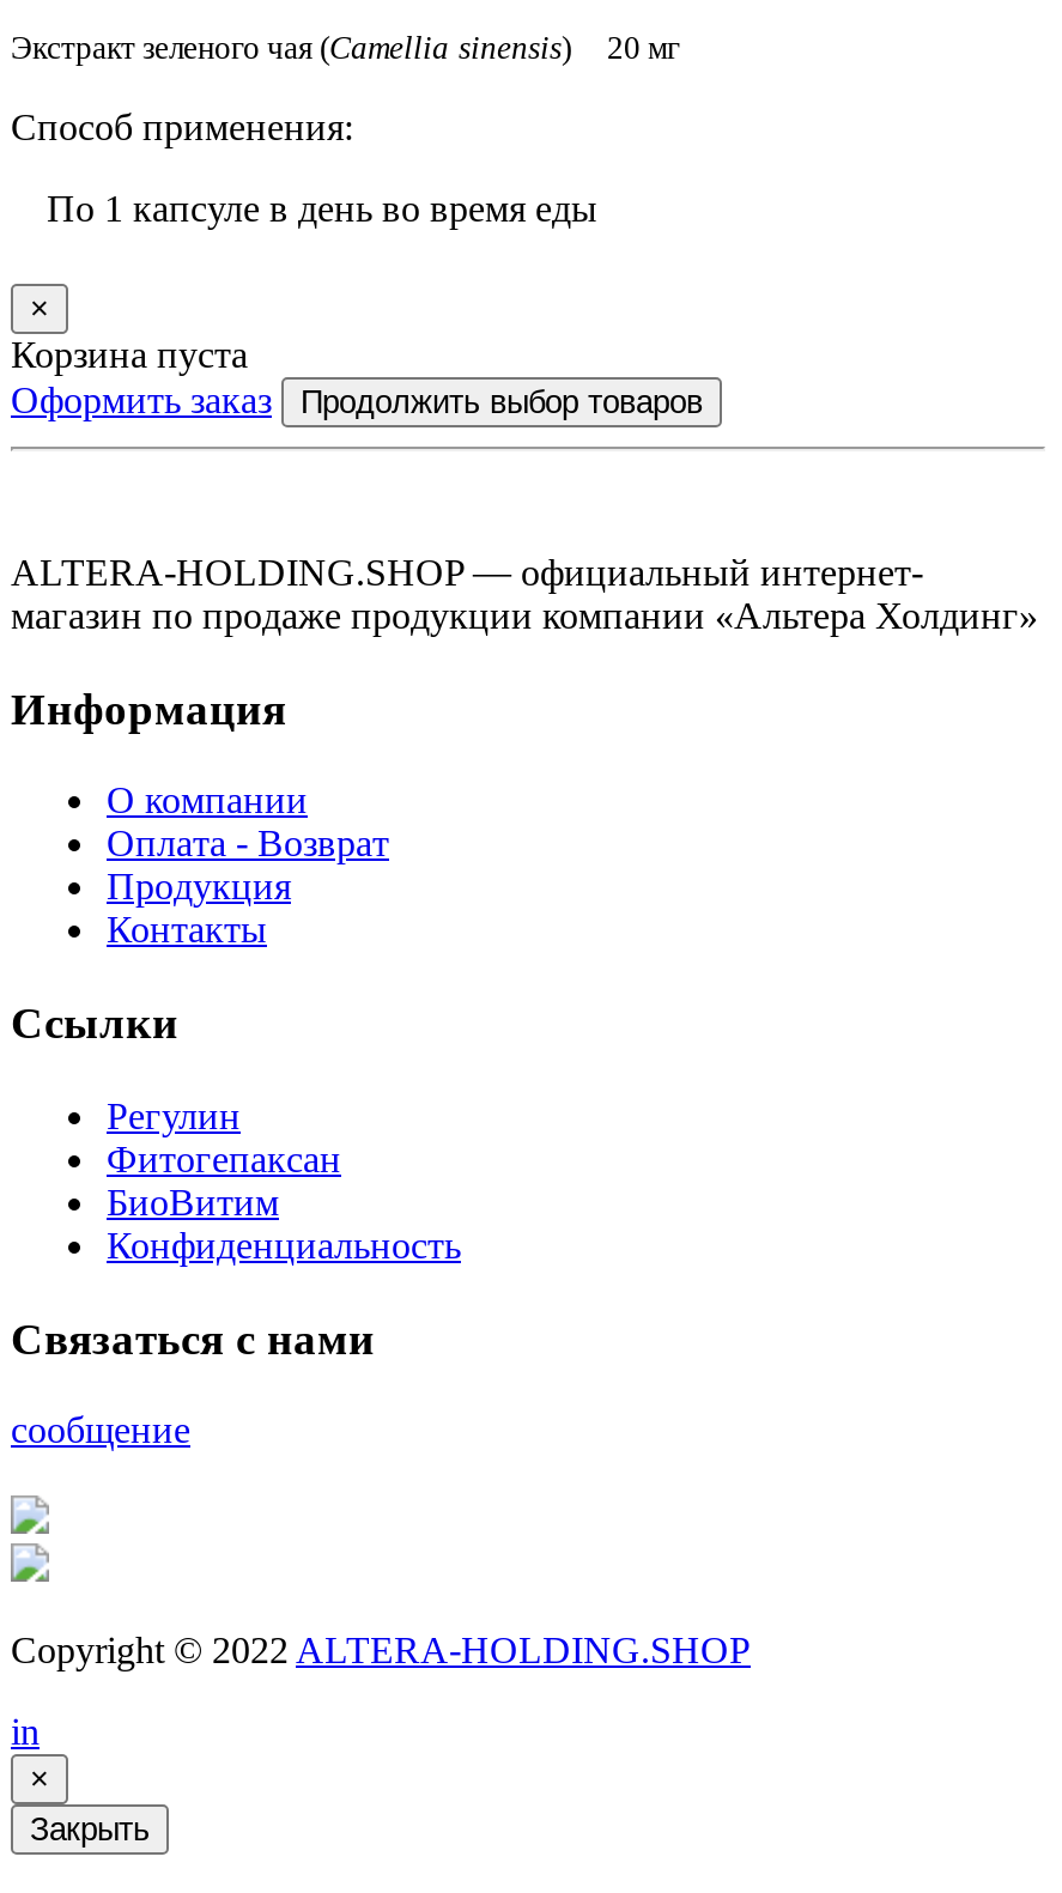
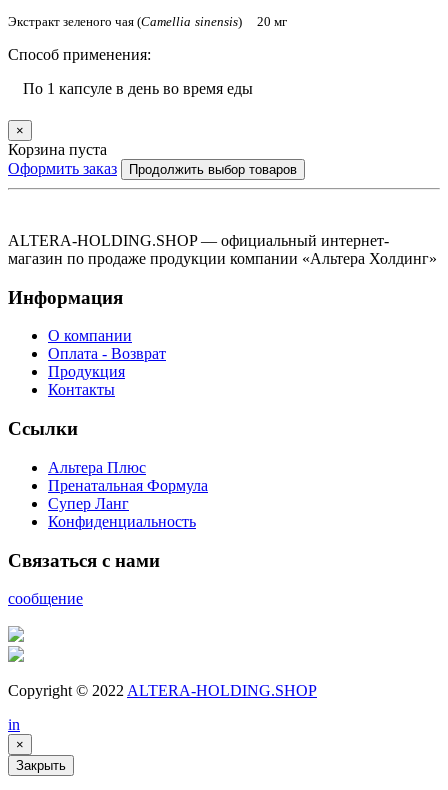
- Регулин
- Фитогепаксан
- БиоВитим
+ Альтера Плюс
+ Пренатальная Формула
+ Супер Ланг
